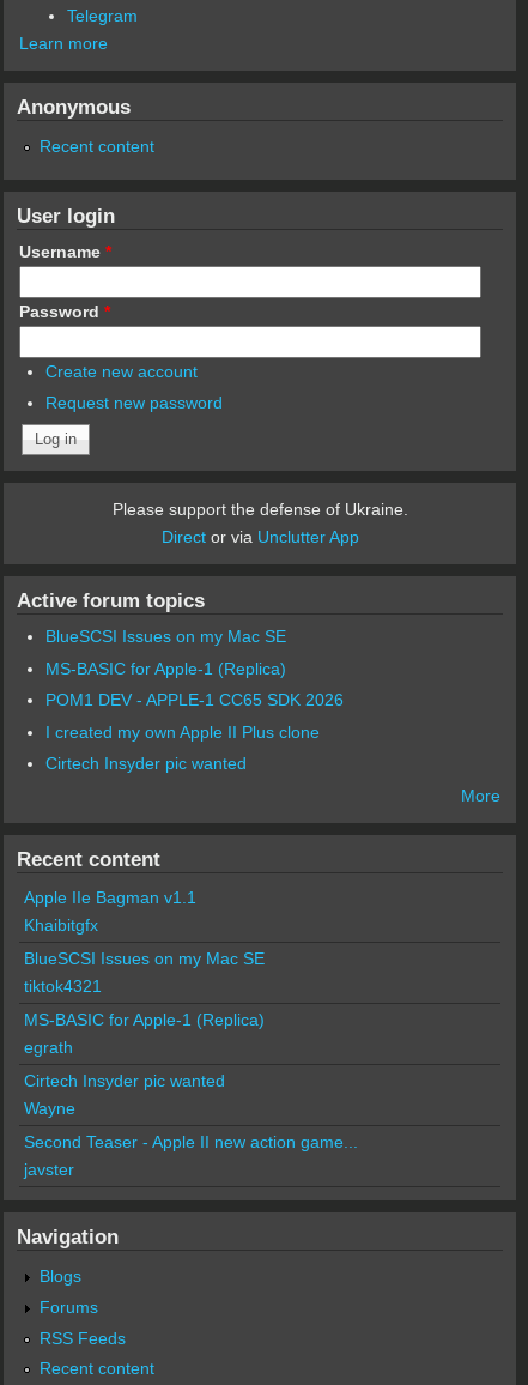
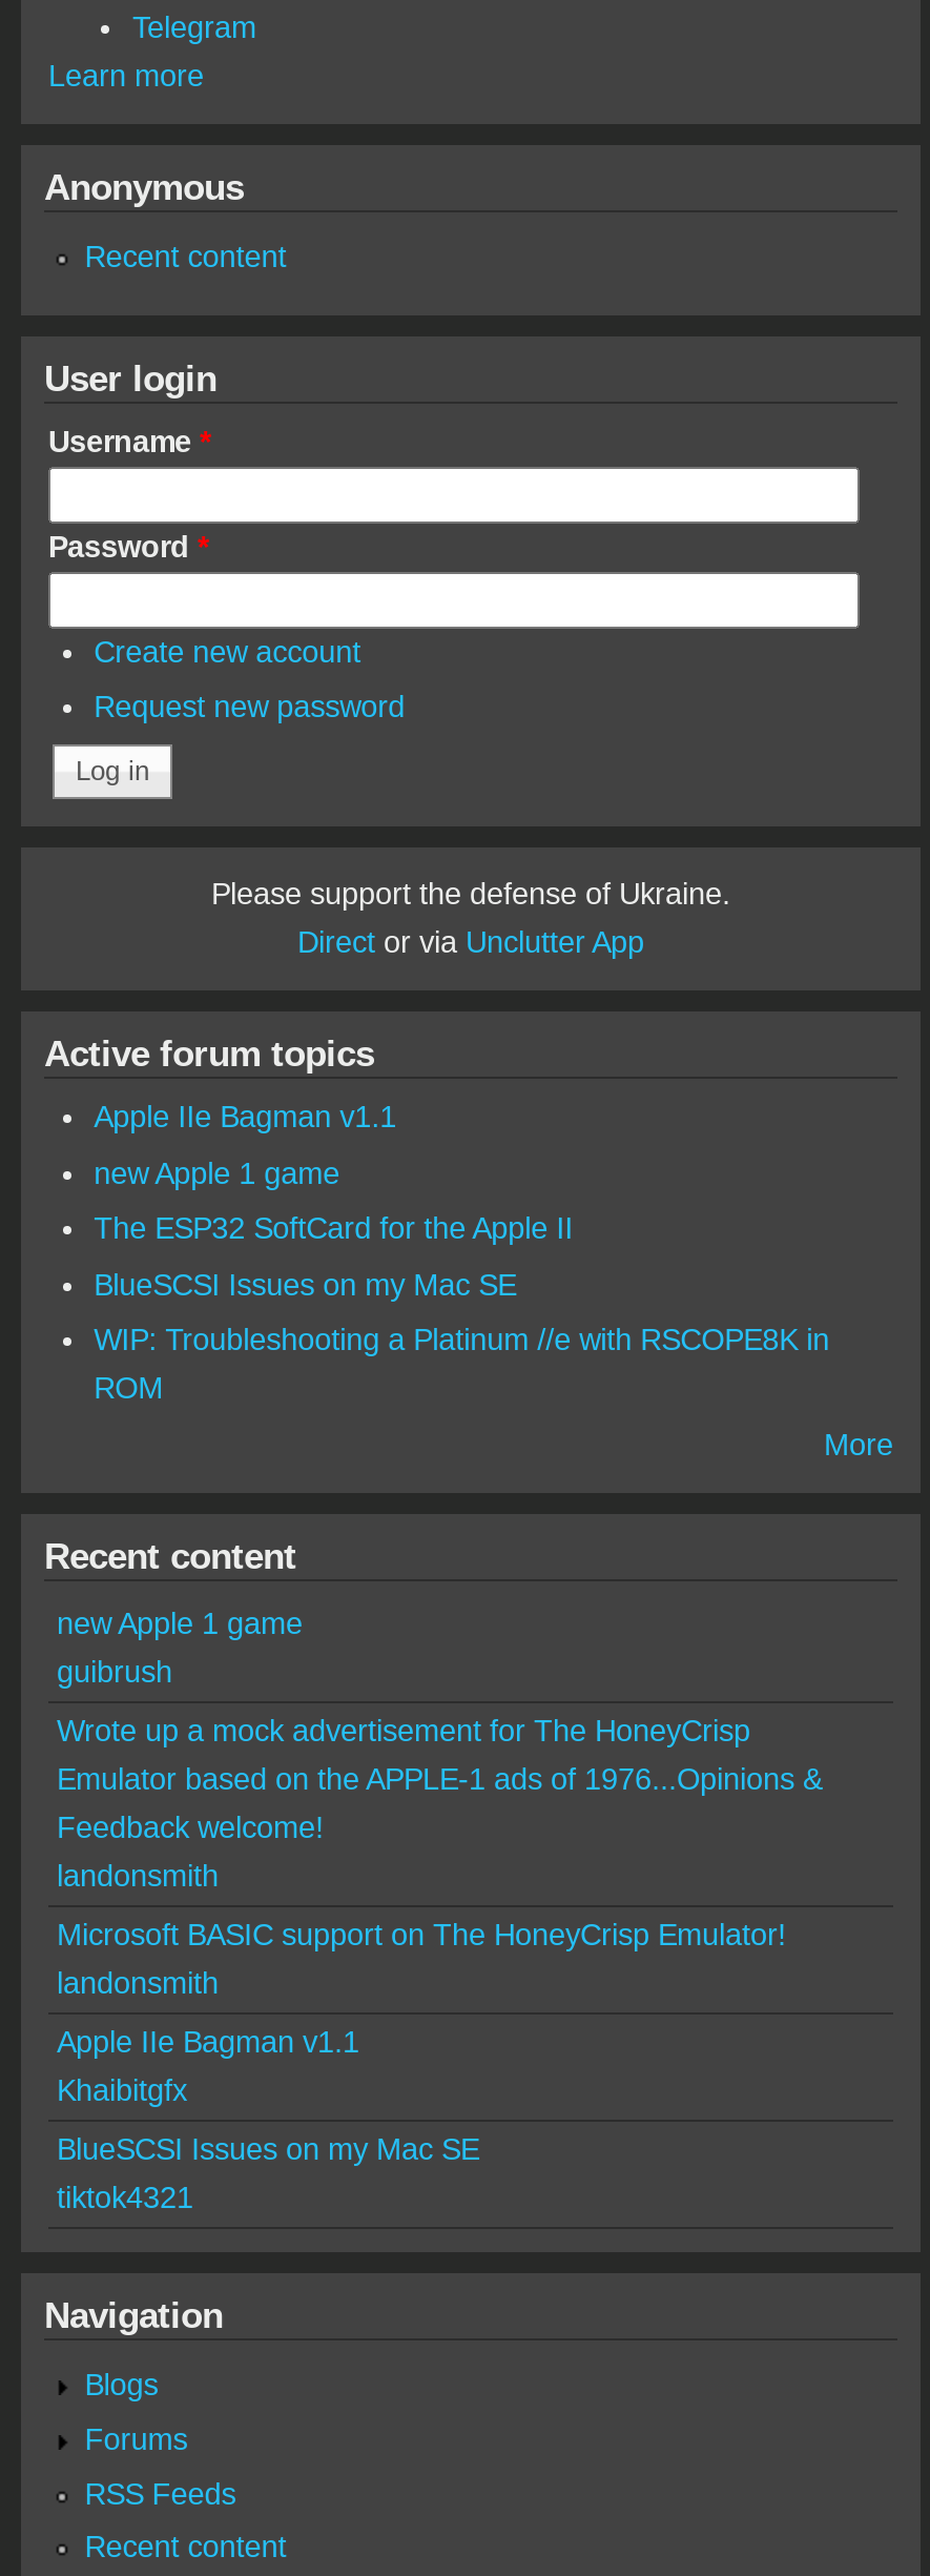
+ Apple IIe Bagman v1.1
+ new Apple 1 game
+ The ESP32 SoftCard for the Apple II

- MS-BASIC for Apple-1 (Replica)
- POM1 DEV - APPLE-1 CC65 SDK 2026
- I created my own Apple II Plus clone
- Cirtech Insyder pic wanted
+ WIP: Troubleshooting a Platinum //e with RSCOPE8K in
+ ROM

+ new Apple 1 game
+ guibrush
+ Wrote up a mock advertisement for The HoneyCrisp
+ Emulator based on the APPLE-1 ads of 1976...Opinions &
+ Feedback welcome!
+ landonsmith
+ Microsoft BASIC support on The HoneyCrisp Emulator!
+ landonsmith

moved down: Apple IIe Bagman v1.1 | Khaibitgfx | BlueSCSI Issues on my Mac SE | tiktok4321

- MS-BASIC for Apple-1 (Replica)
- egrath
- Cirtech Insyder pic wanted
- Wayne
- Second Teaser - Apple II new action game...
- javster
